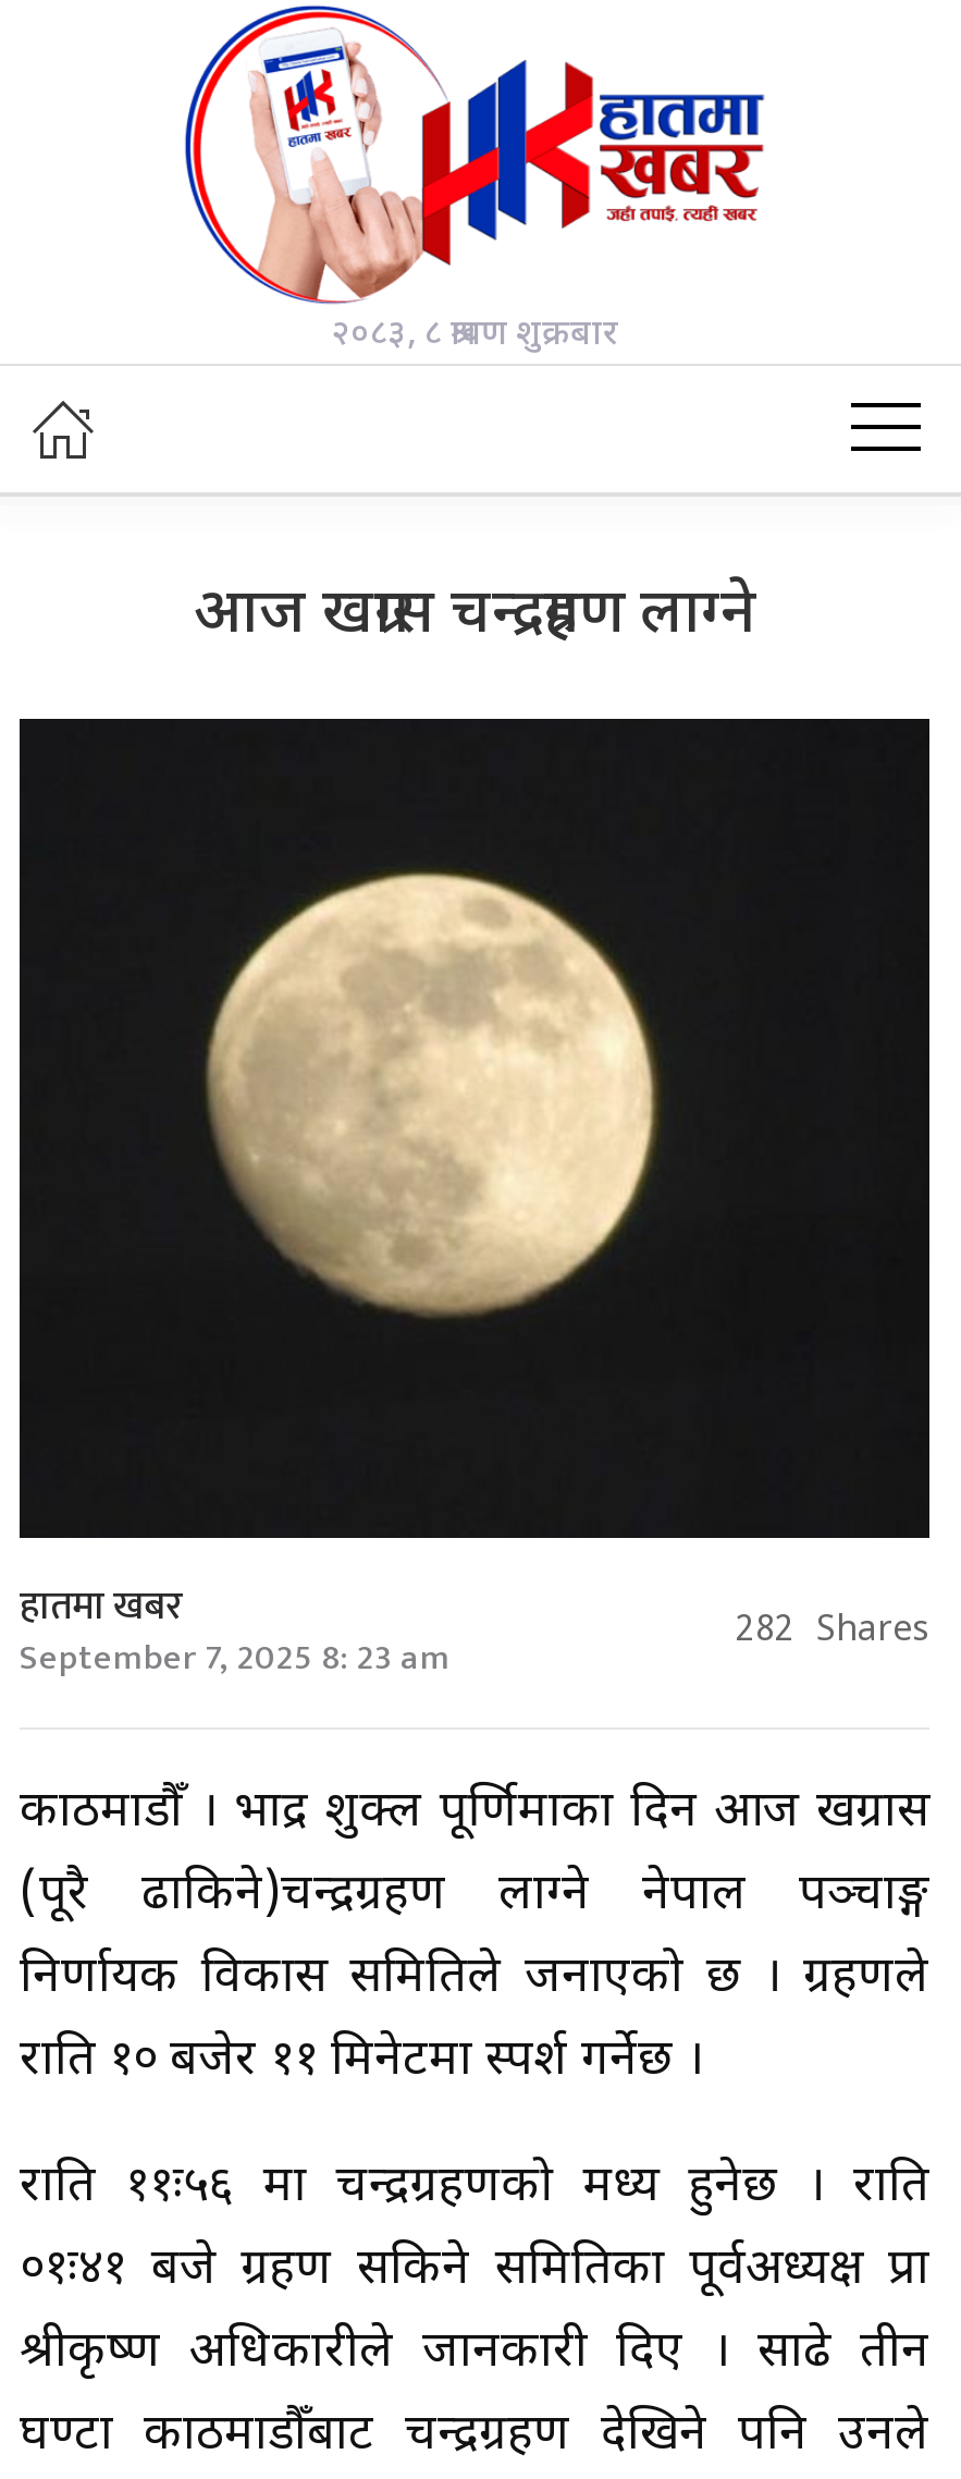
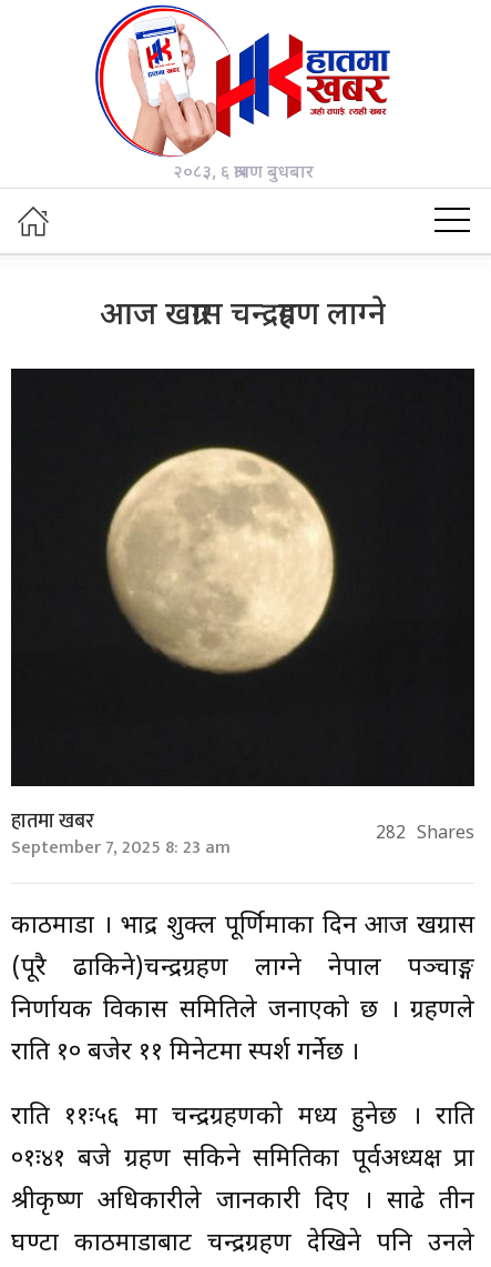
- २०८३, ८ श्रावण शुक्रबार
+ २०८३, ६ श्रावण बुधबार
